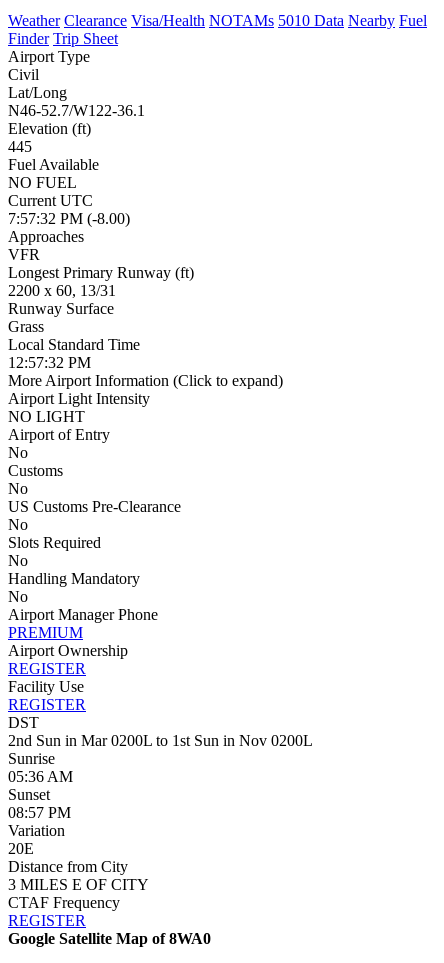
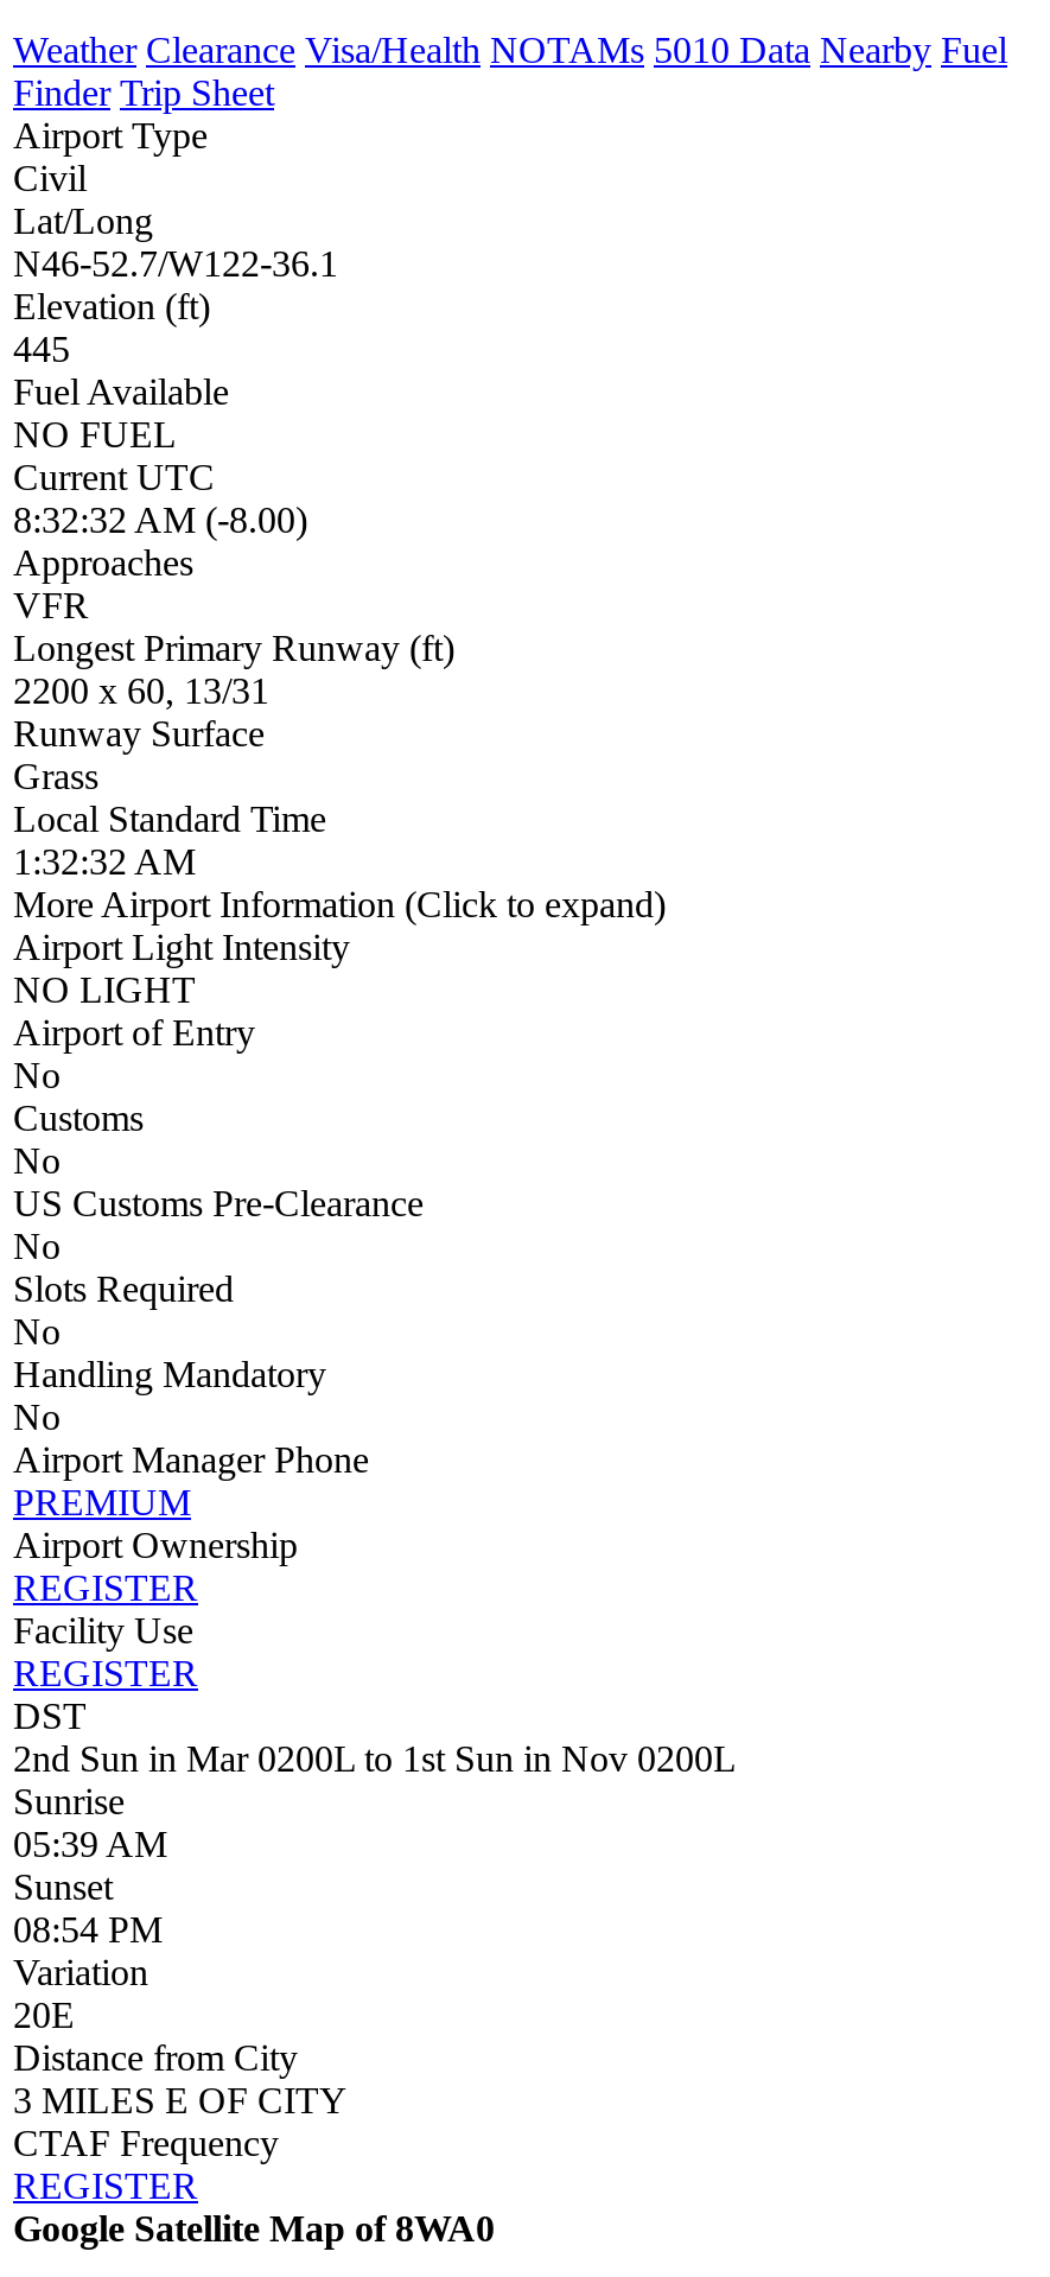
- 7:57:32 PM (-8.00)
+ 8:32:32 AM (-8.00)

- 12:57:32 PM
+ 1:32:32 AM

- 05:36 AM
+ 05:39 AM

- 08:57 PM
+ 08:54 PM
